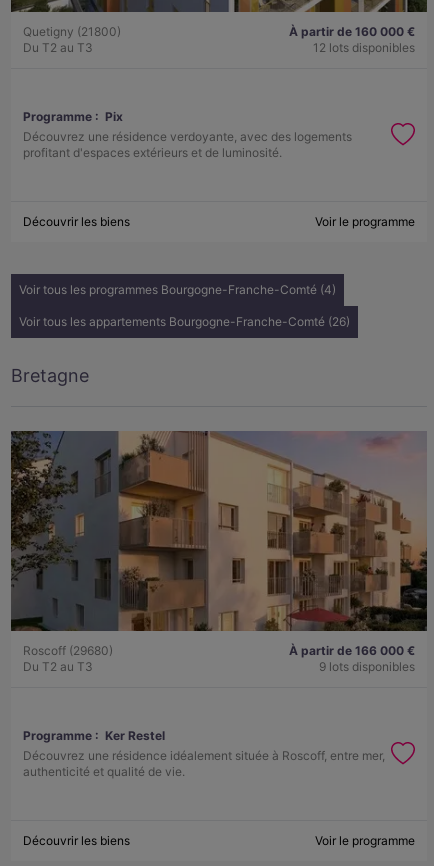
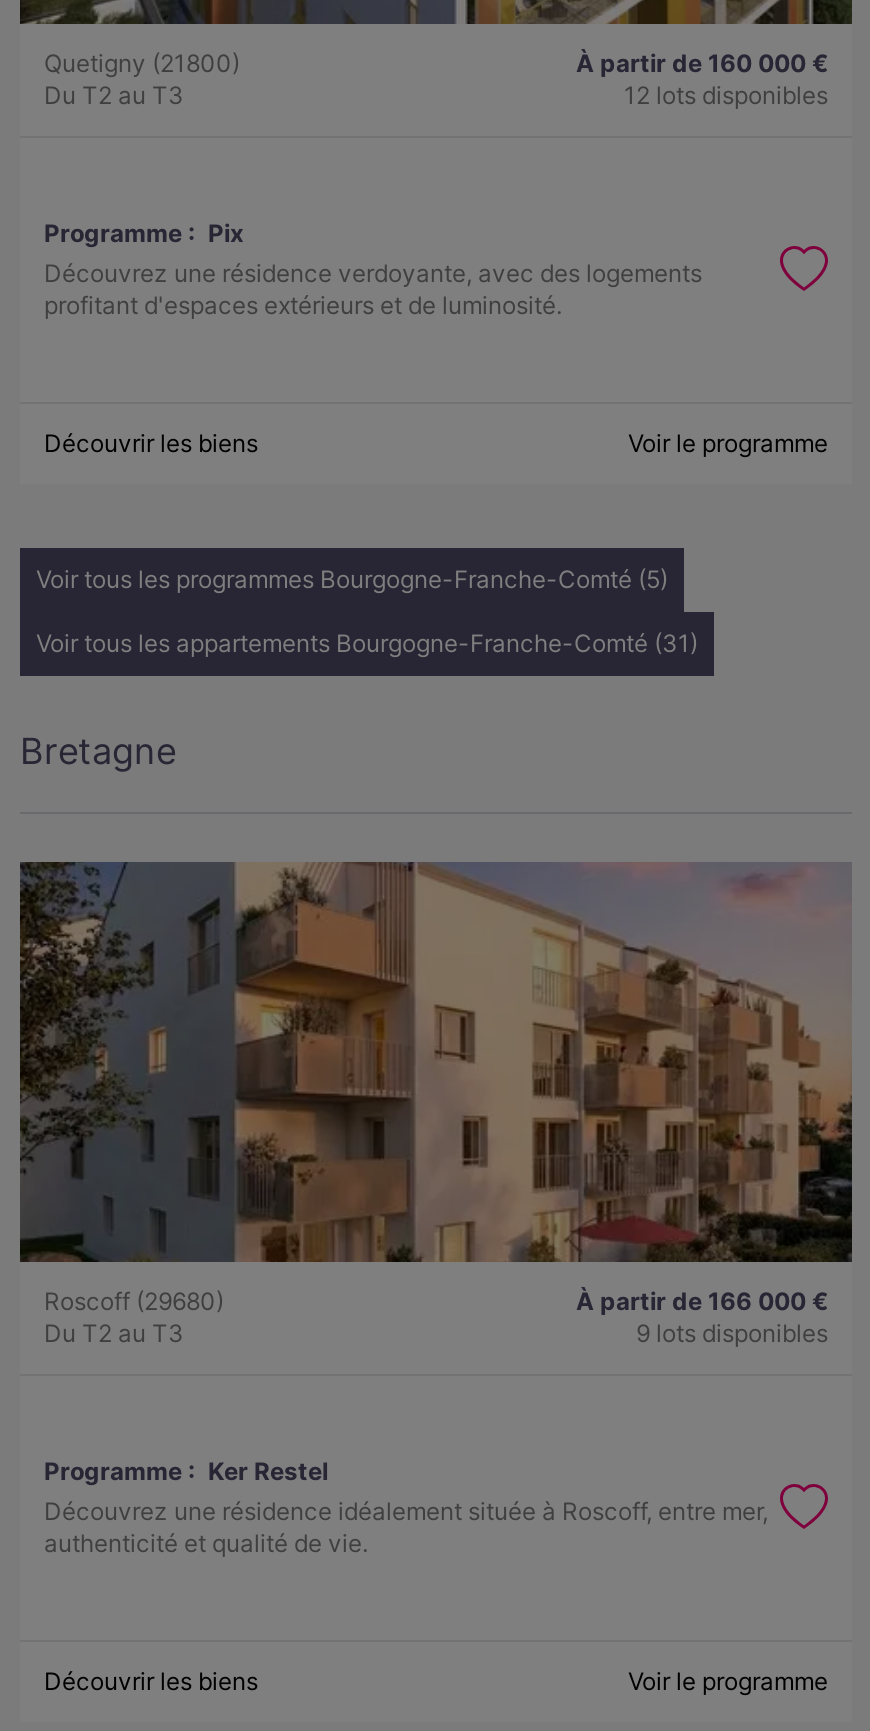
- Voir tous les programmes Bourgogne-Franche-Comté (4)
+ Voir tous les programmes Bourgogne-Franche-Comté (5)

- Voir tous les appartements Bourgogne-Franche-Comté (26)
+ Voir tous les appartements Bourgogne-Franche-Comté (31)
